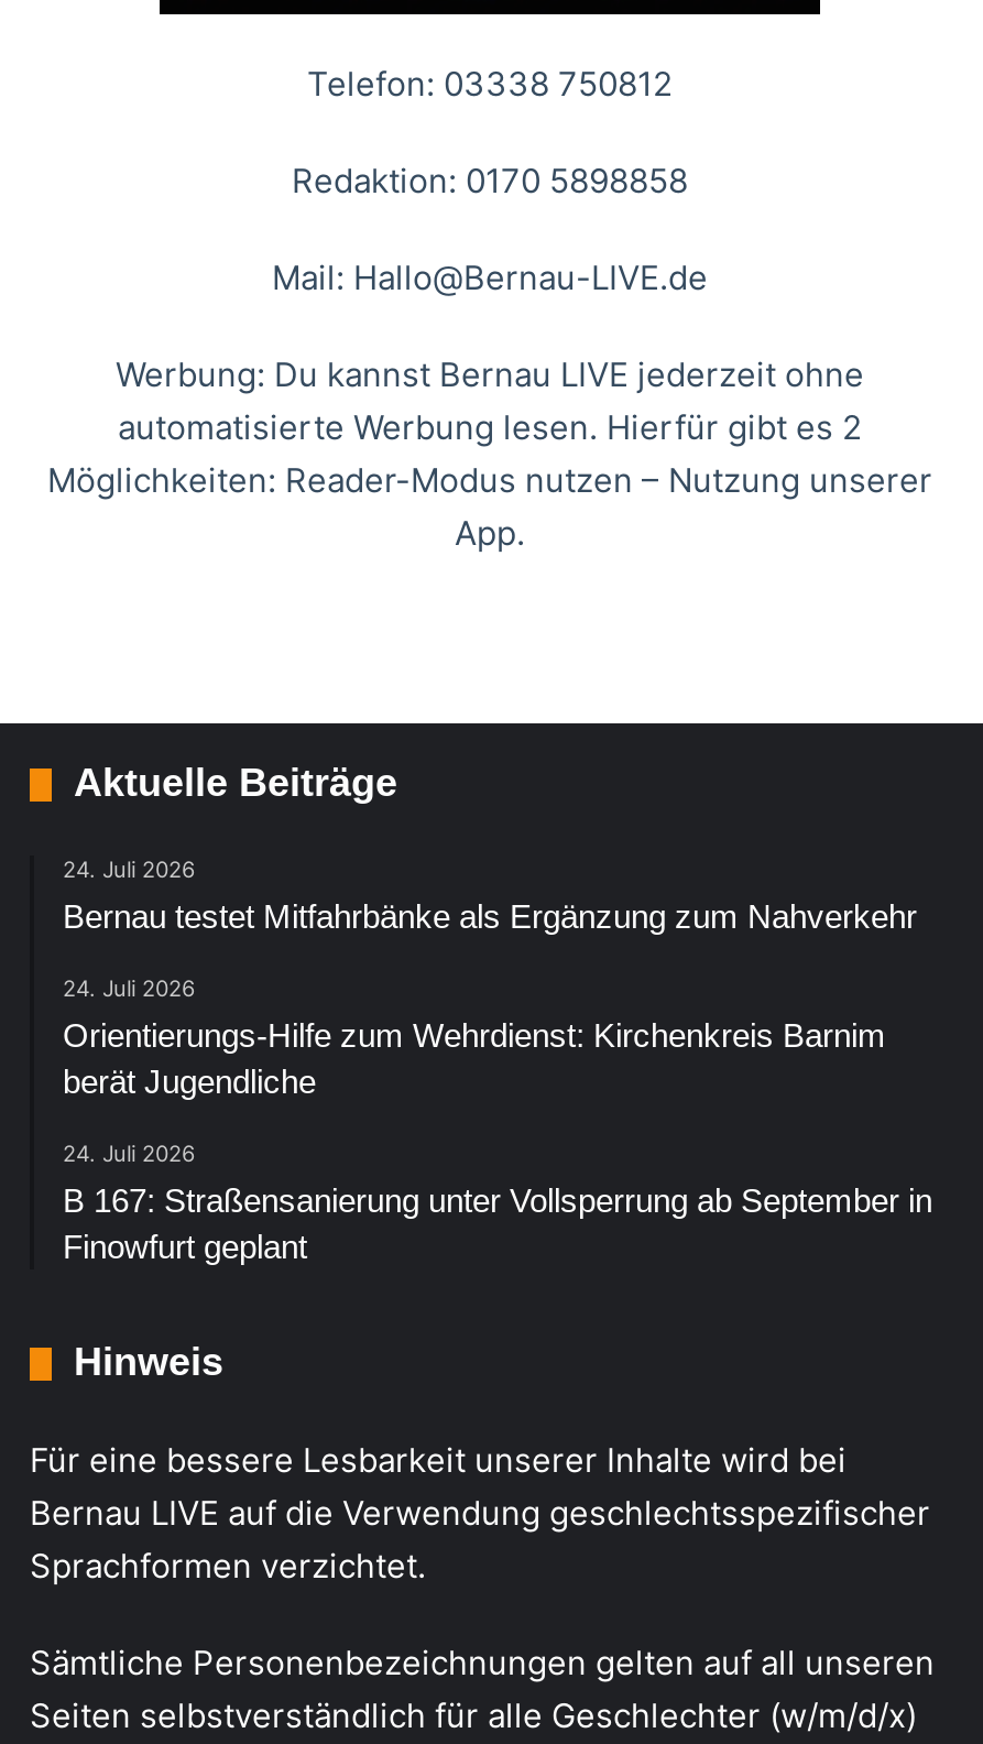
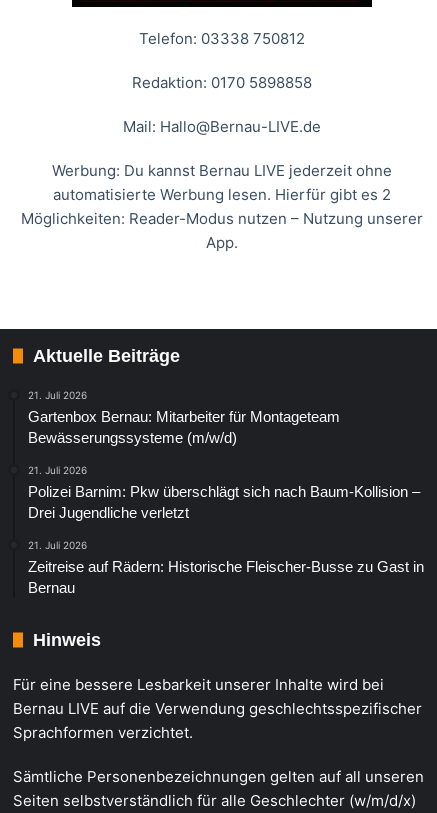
- 24. Juli 2026
- Bernau testet Mitfahrbänke als Ergänzung zum Nahverkehr
+ 21. Juli 2026
+ Gartenbox Bernau: Mitarbeiter für Montageteam
+ Bewässerungssysteme (m/w/d)

- 24. Juli 2026
- Orientierungs-Hilfe zum Wehrdienst: Kirchenkreis Barnim
- berät Jugendliche
+ 21. Juli 2026
+ Polizei Barnim: Pkw überschlägt sich nach Baum-Kollision –
+ Drei Jugendliche verletzt

- 24. Juli 2026
- B 167: Straßensanierung unter Vollsperrung ab September in
- Finowfurt geplant
+ 21. Juli 2026
+ Zeitreise auf Rädern: Historische Fleischer-Busse zu Gast in
+ Bernau
